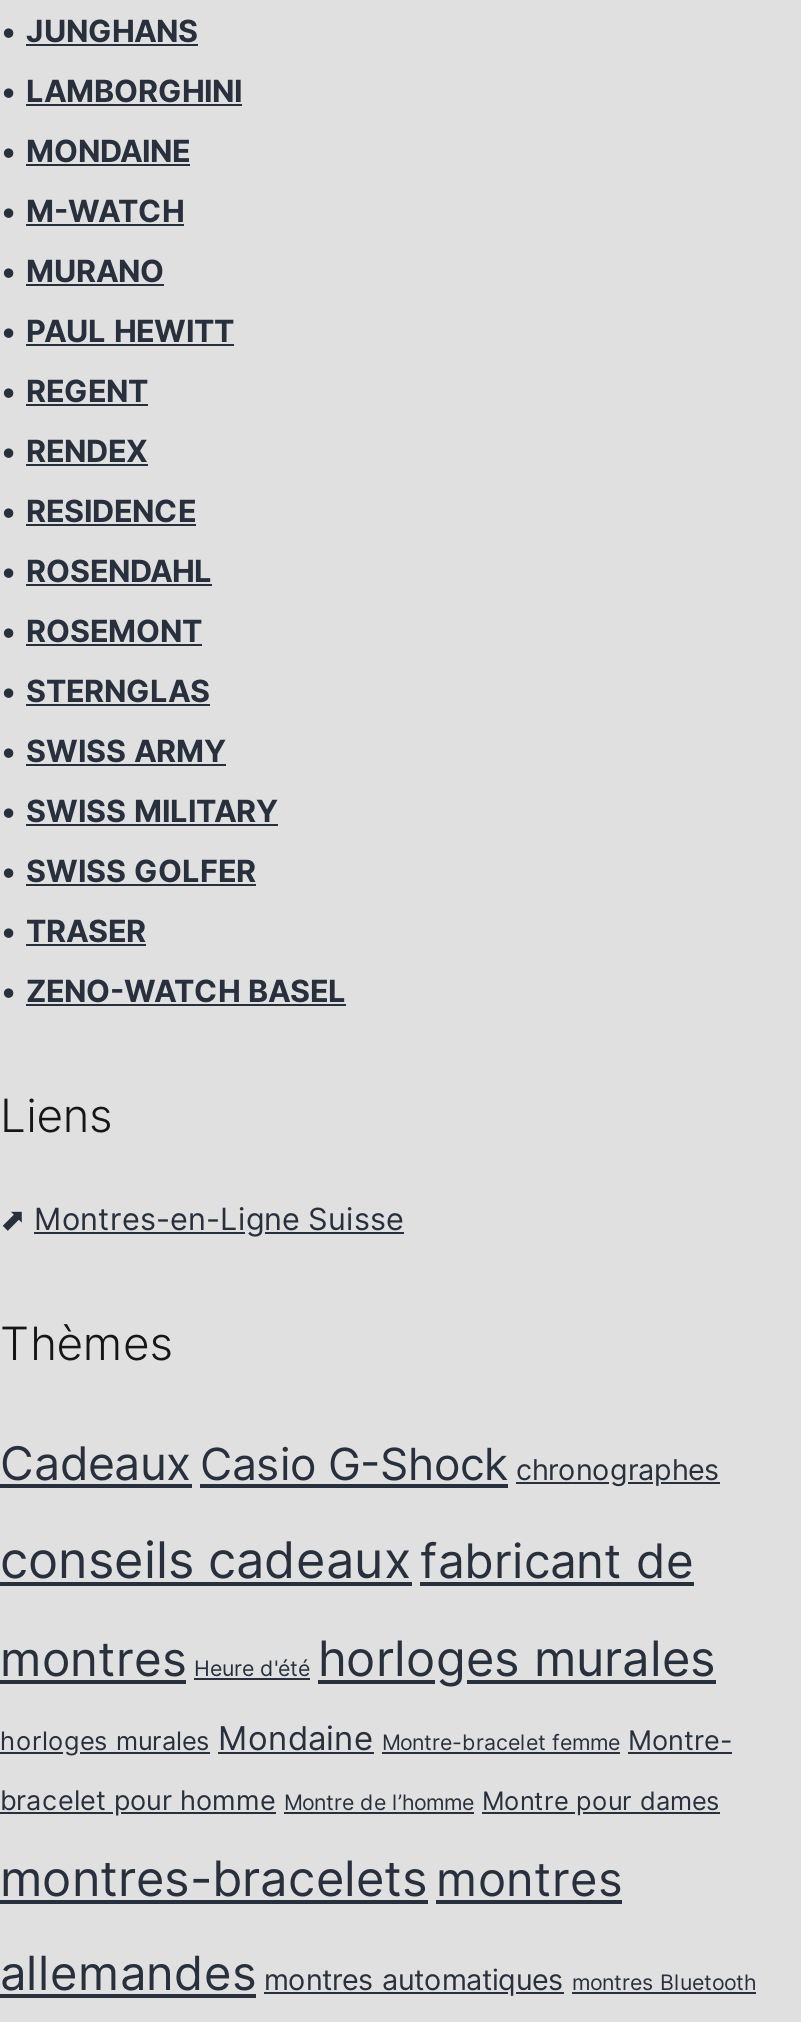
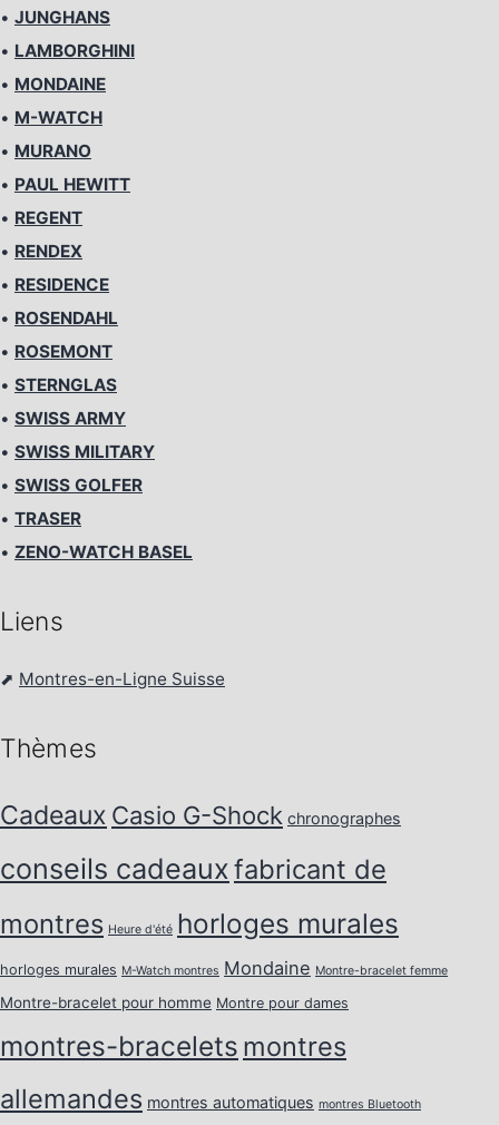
- horloges murales Mondaine Montre-bracelet femme Montre-
+ horloges murales M-Watch montres Mondaine Montre-bracelet femme

- bracelet pour homme Montre de l’homme Montre pour dames
+ Montre-bracelet pour homme Montre pour dames
